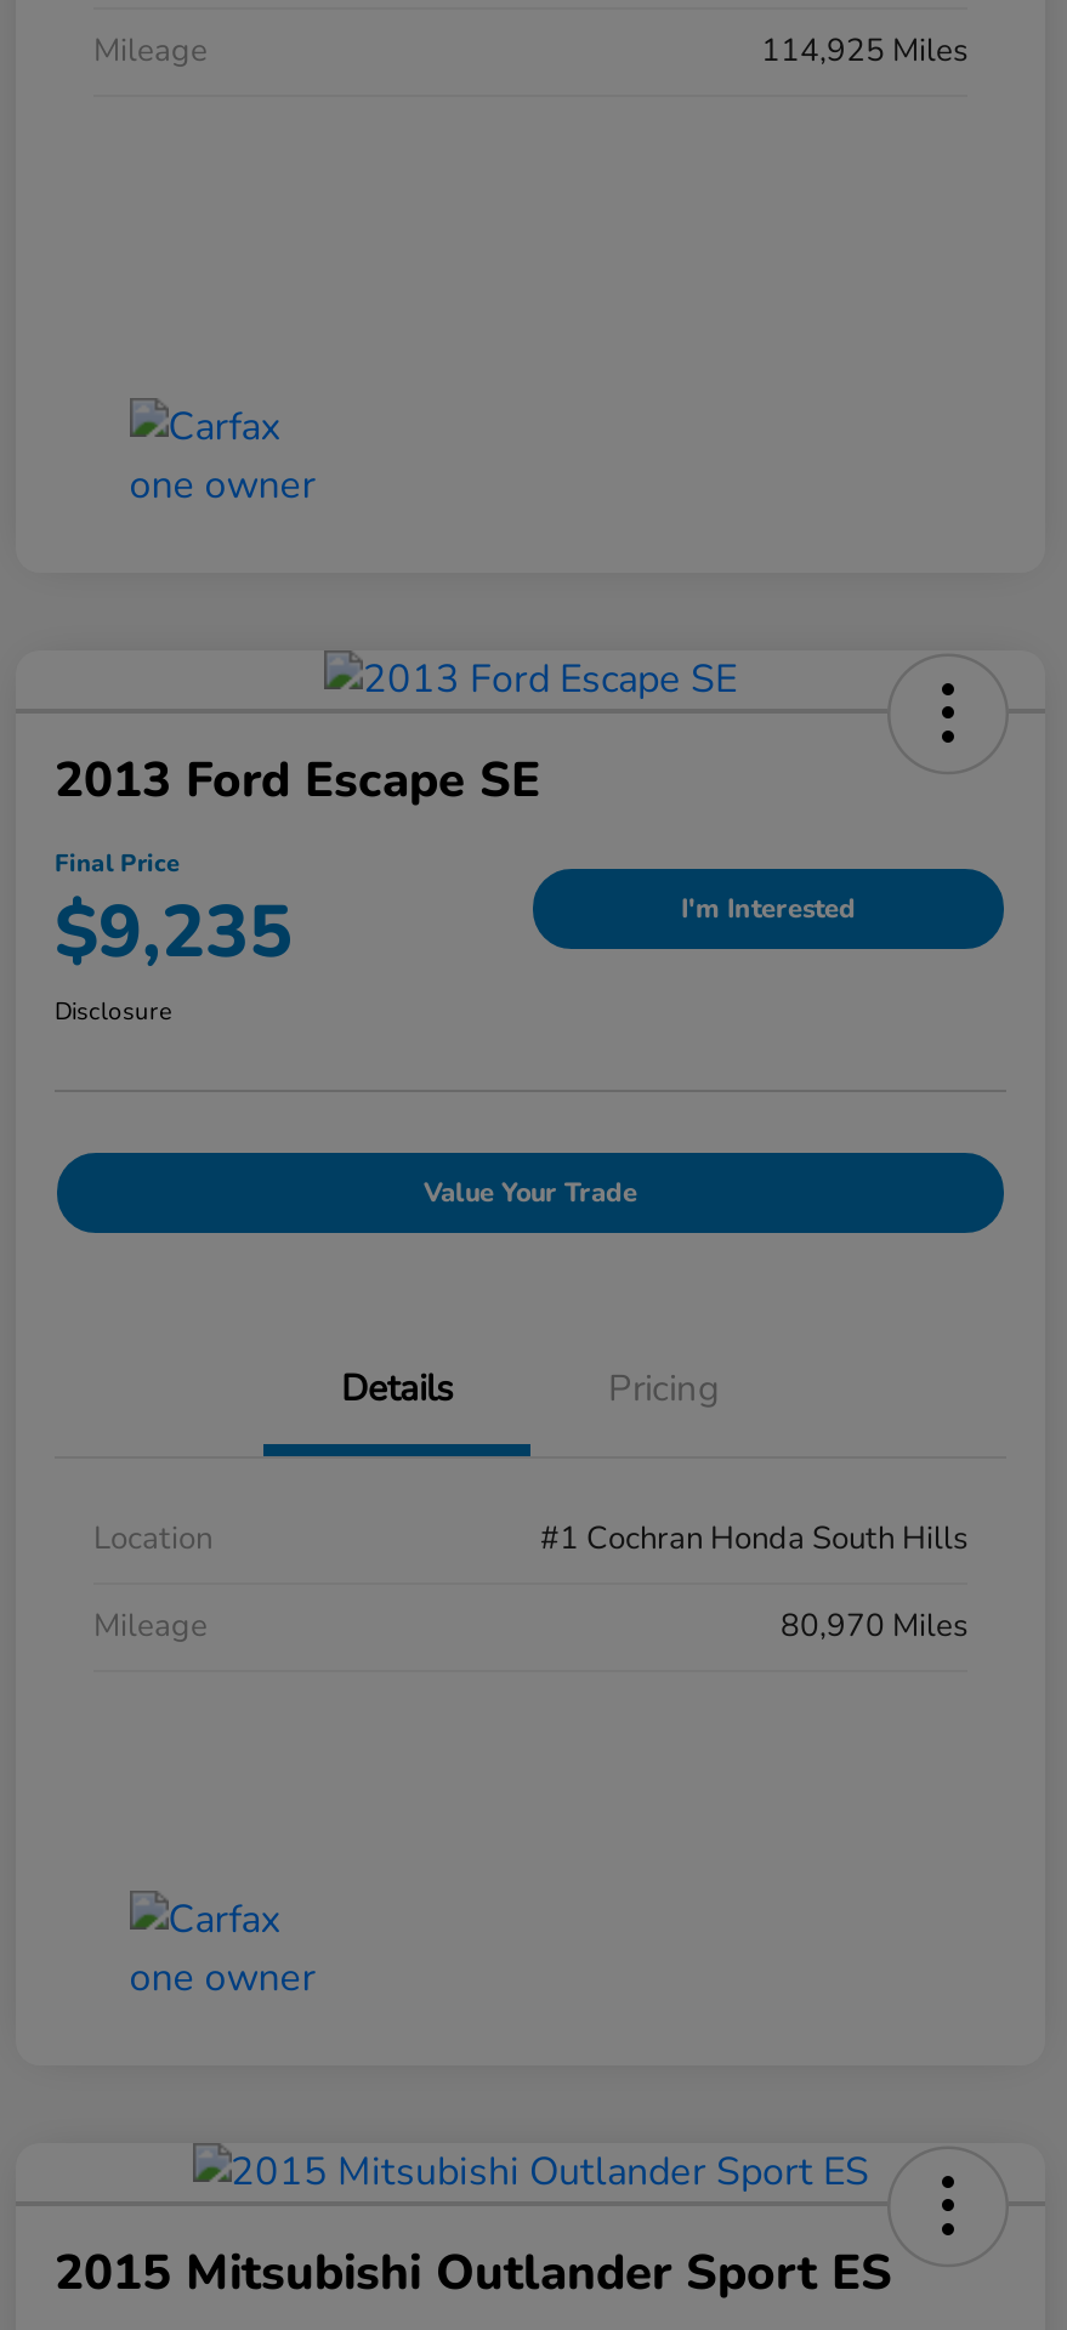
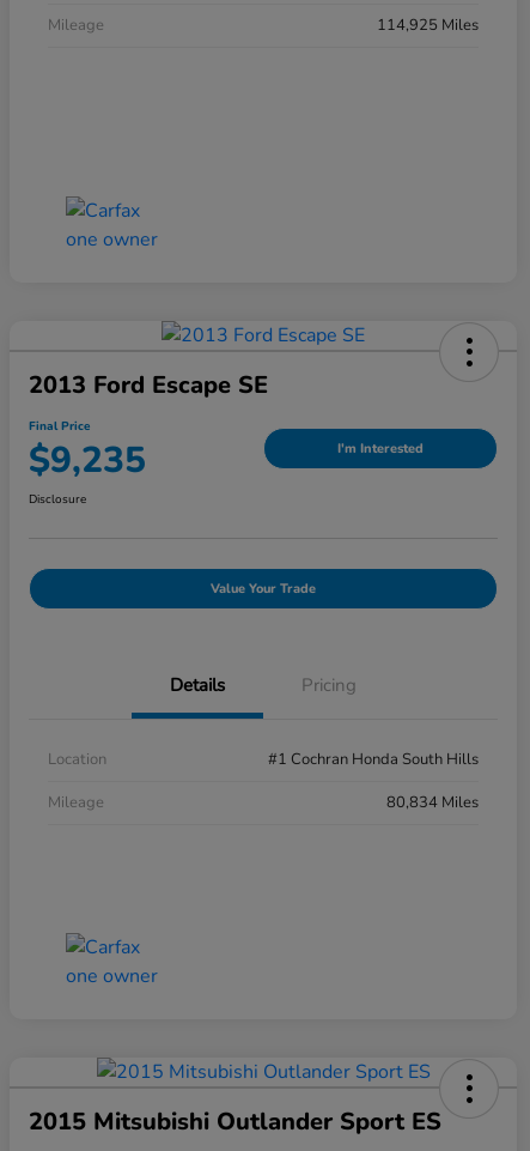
- 80,970 Miles
+ 80,834 Miles
